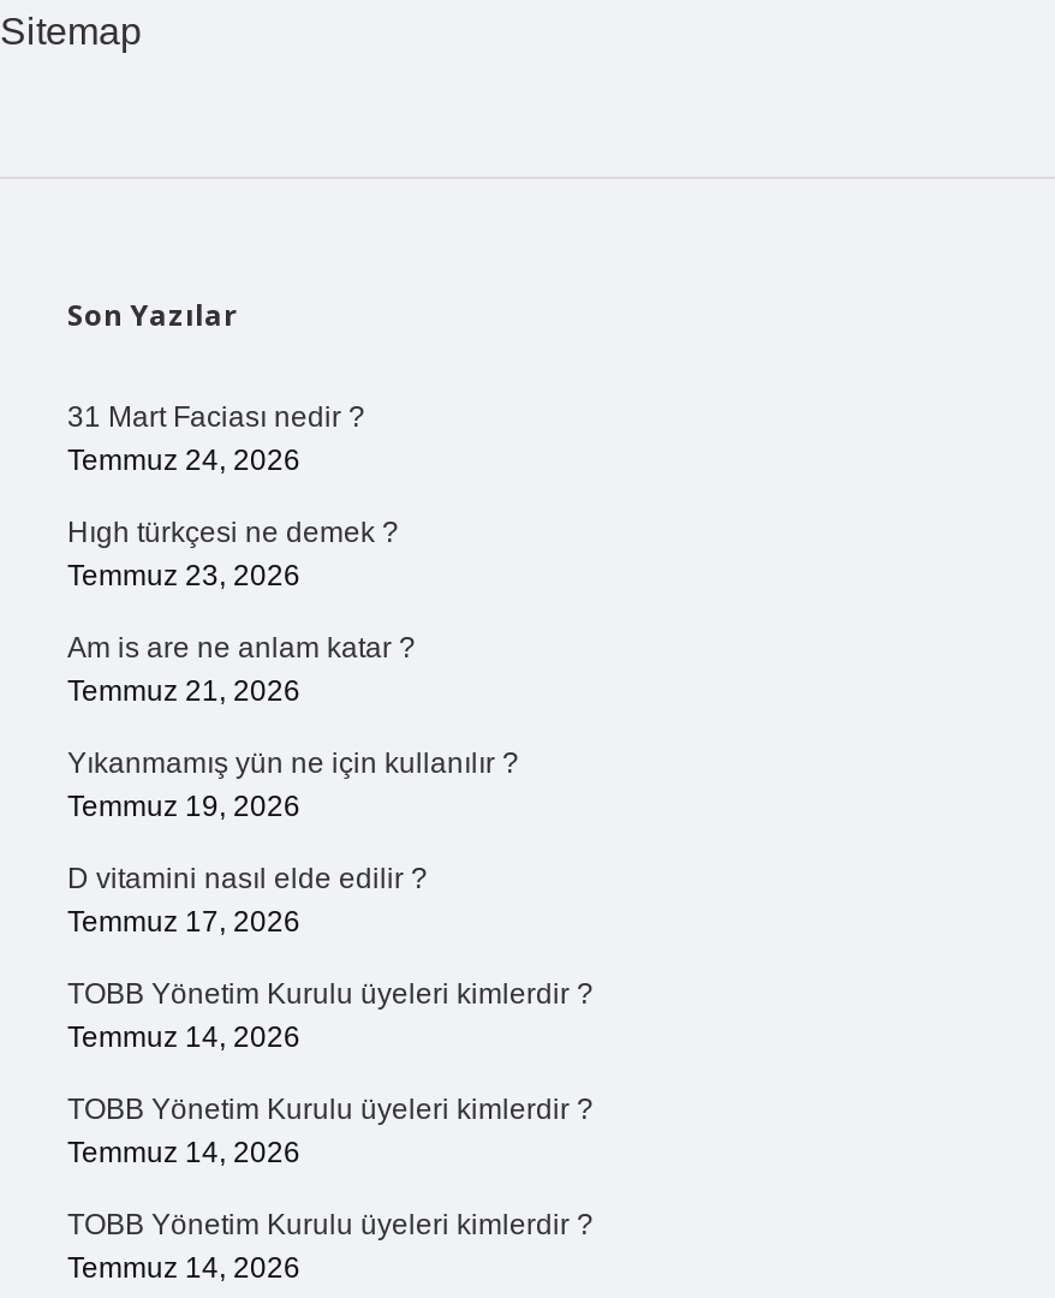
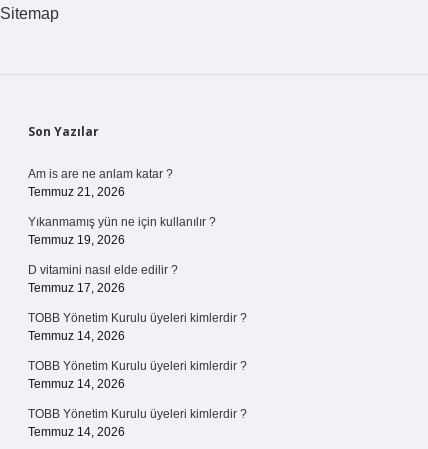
- 31 Mart Faciası nedir ?
- Temmuz 24, 2026
- Hıgh türkçesi ne demek ?
- Temmuz 23, 2026
